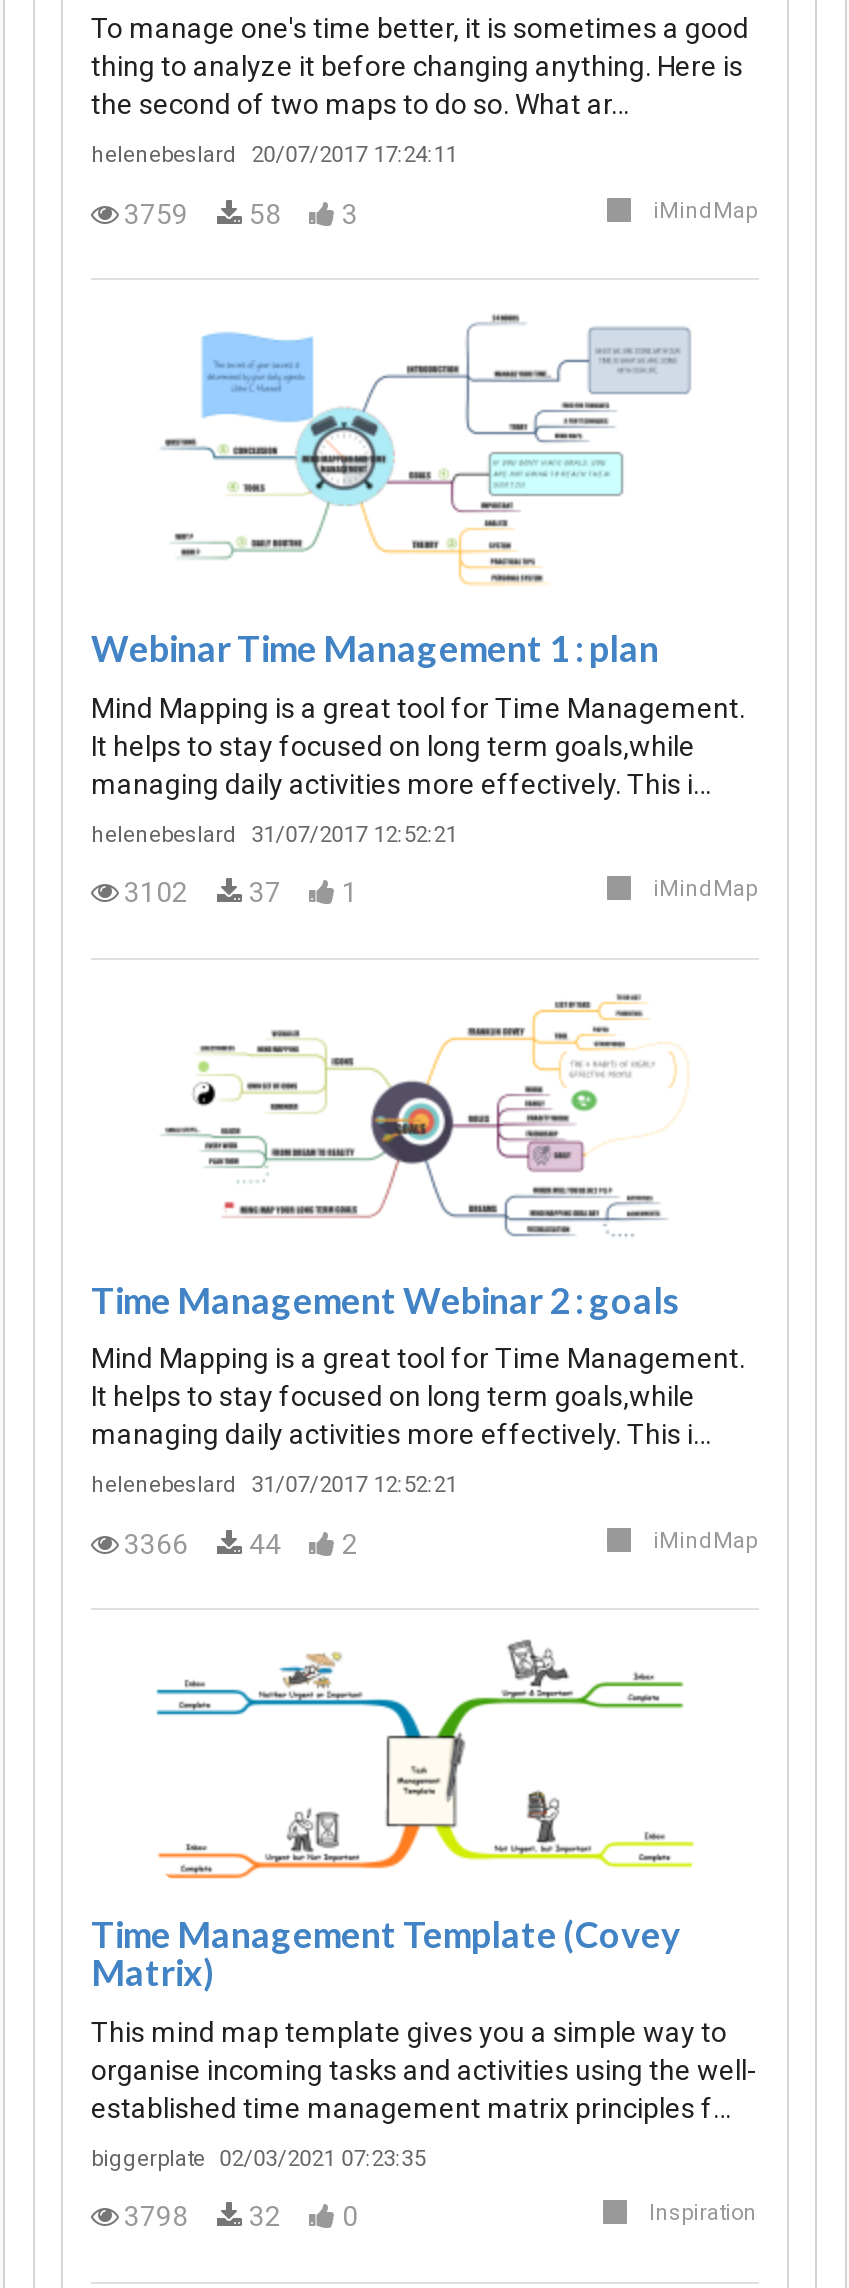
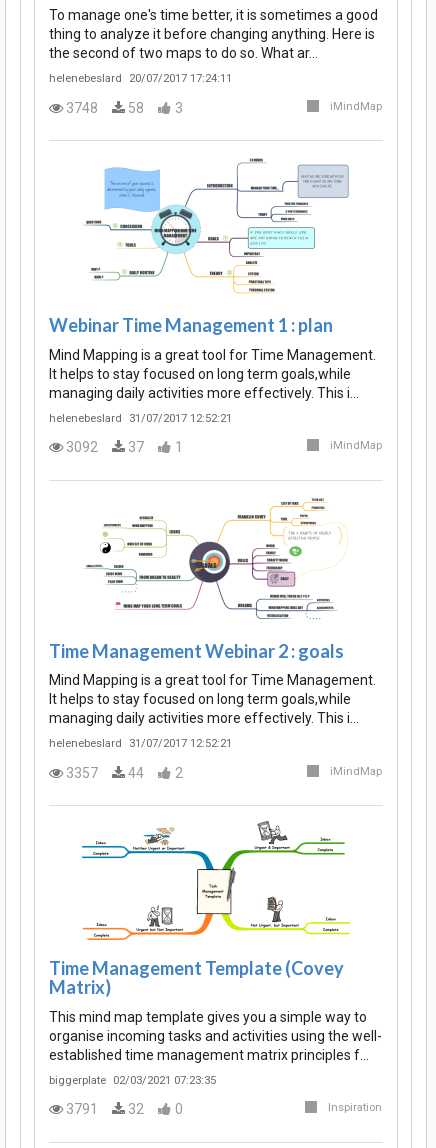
- 3759 58 3
+ 3748 58 3

- 3102 37 1
+ 3092 37 1

- 3366 44 2
+ 3357 44 2

- 3798 32 0
+ 3791 32 0
